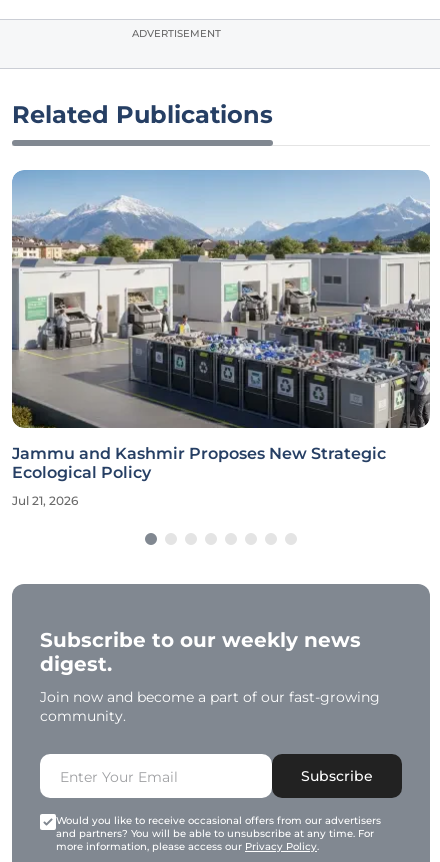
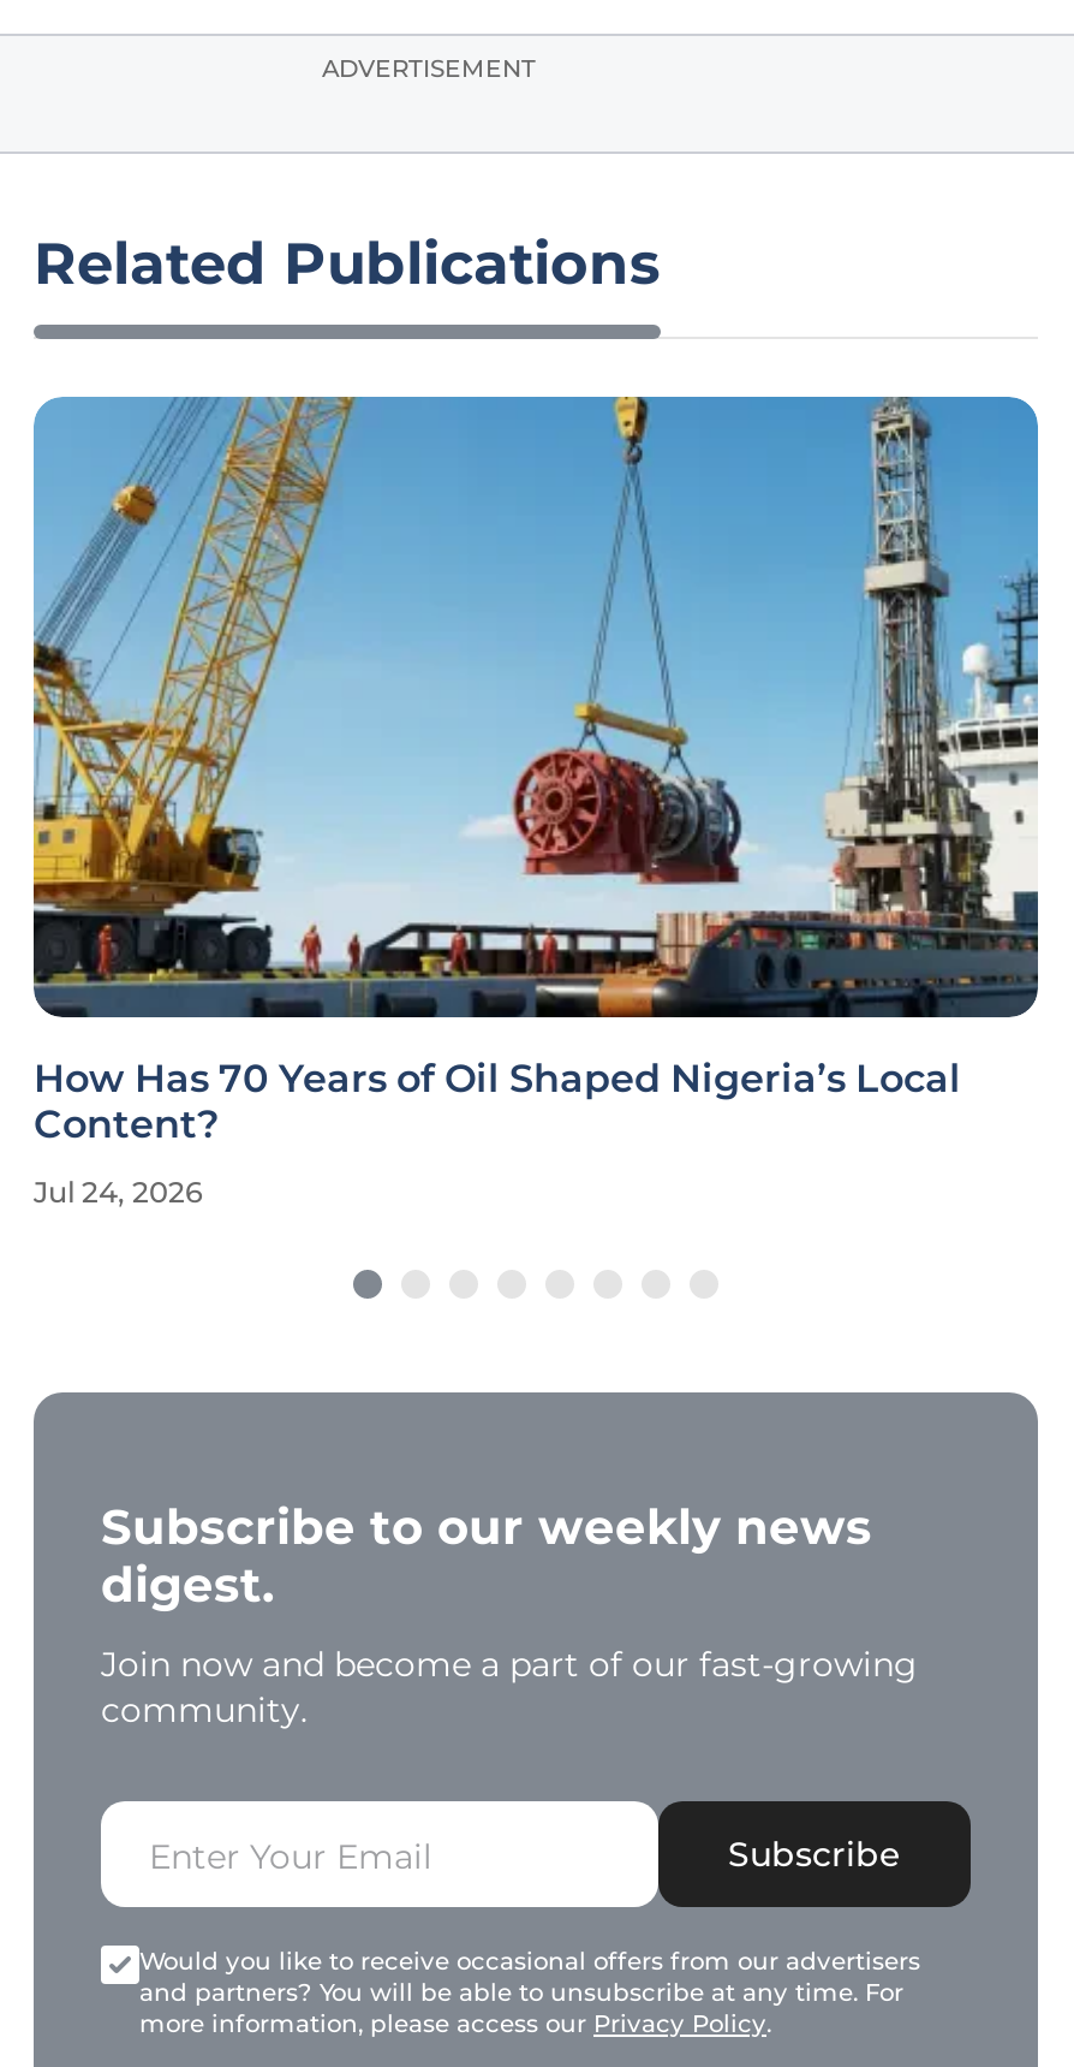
- [image]
- Jammu and Kashmir Proposes New Strategic
- Ecological Policy
+ [image]
+ How Has 70 Years of Oil Shaped Nigeria’s Local
+ Content?

- Jul 21, 2026
+ Jul 24, 2026
